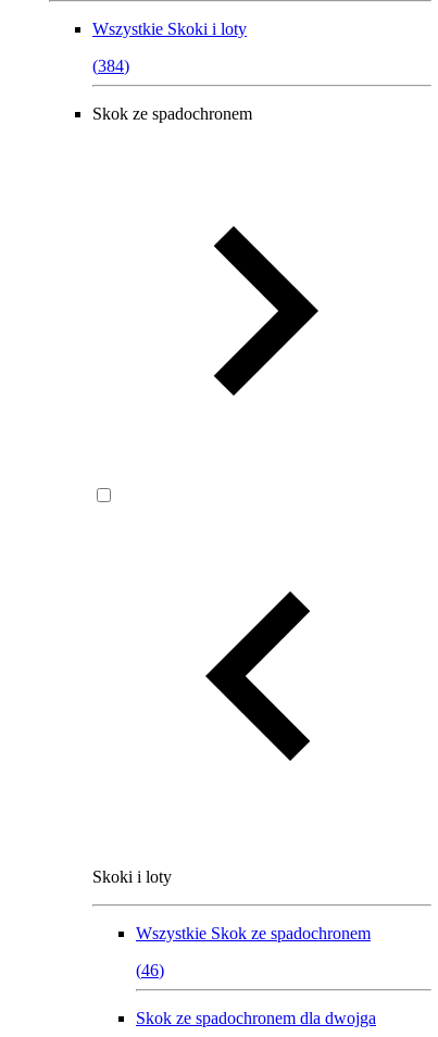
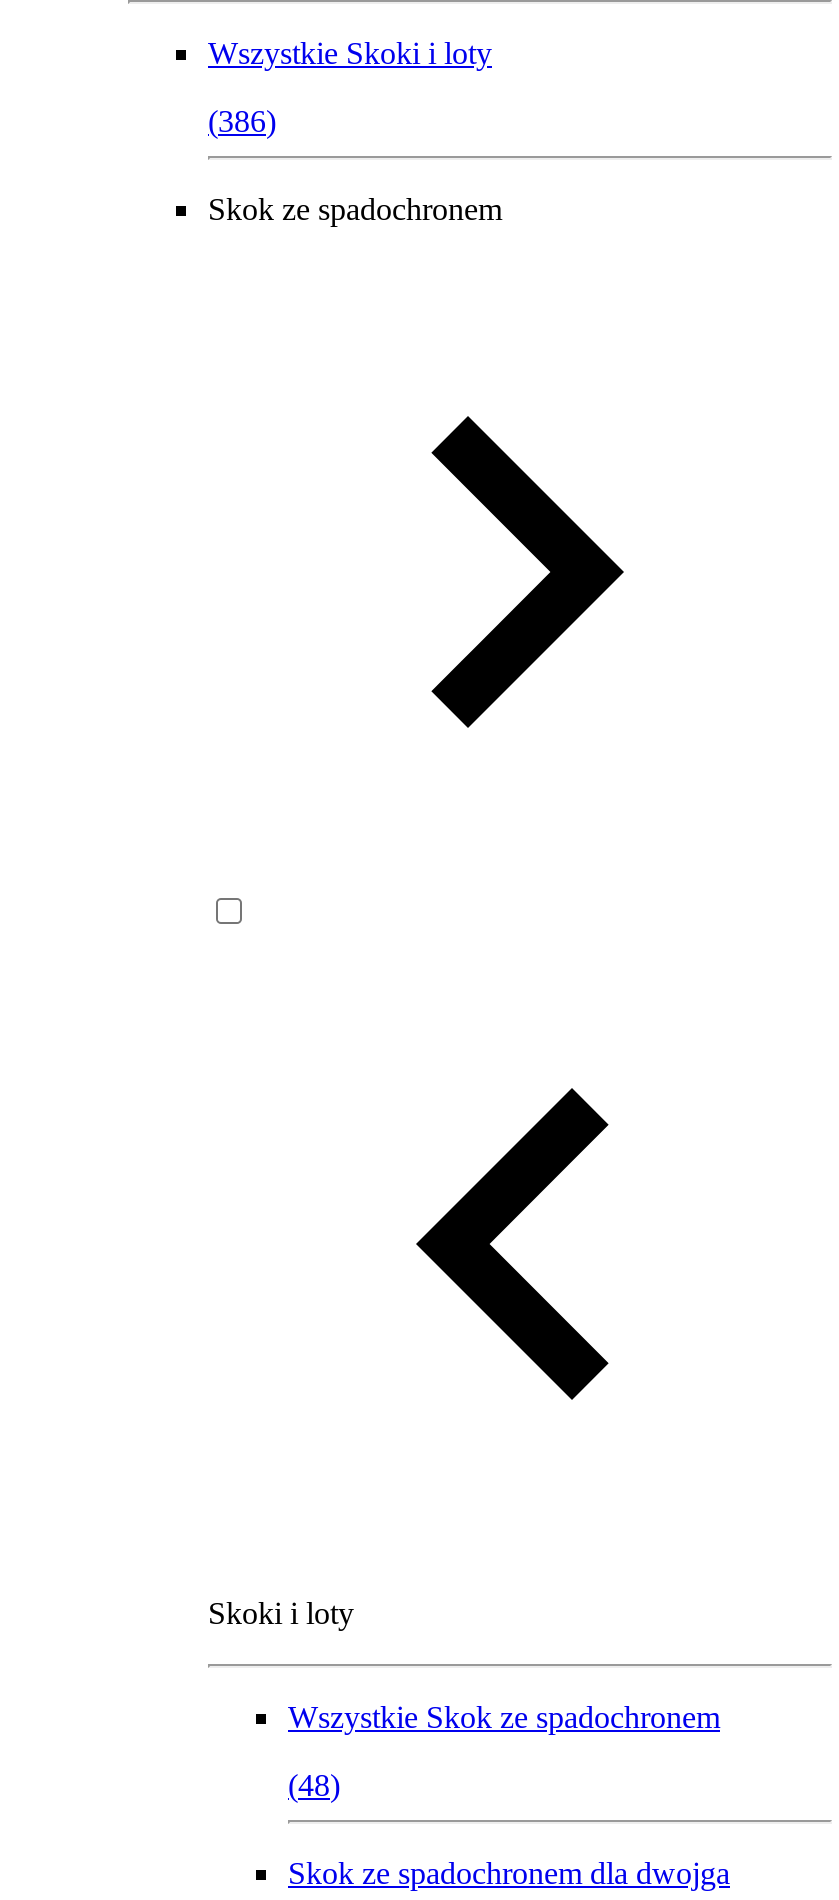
- (384)
+ (386)

- (46)
+ (48)
